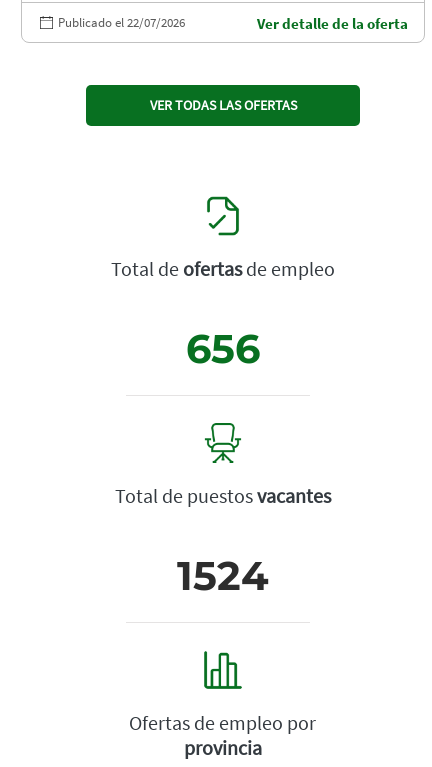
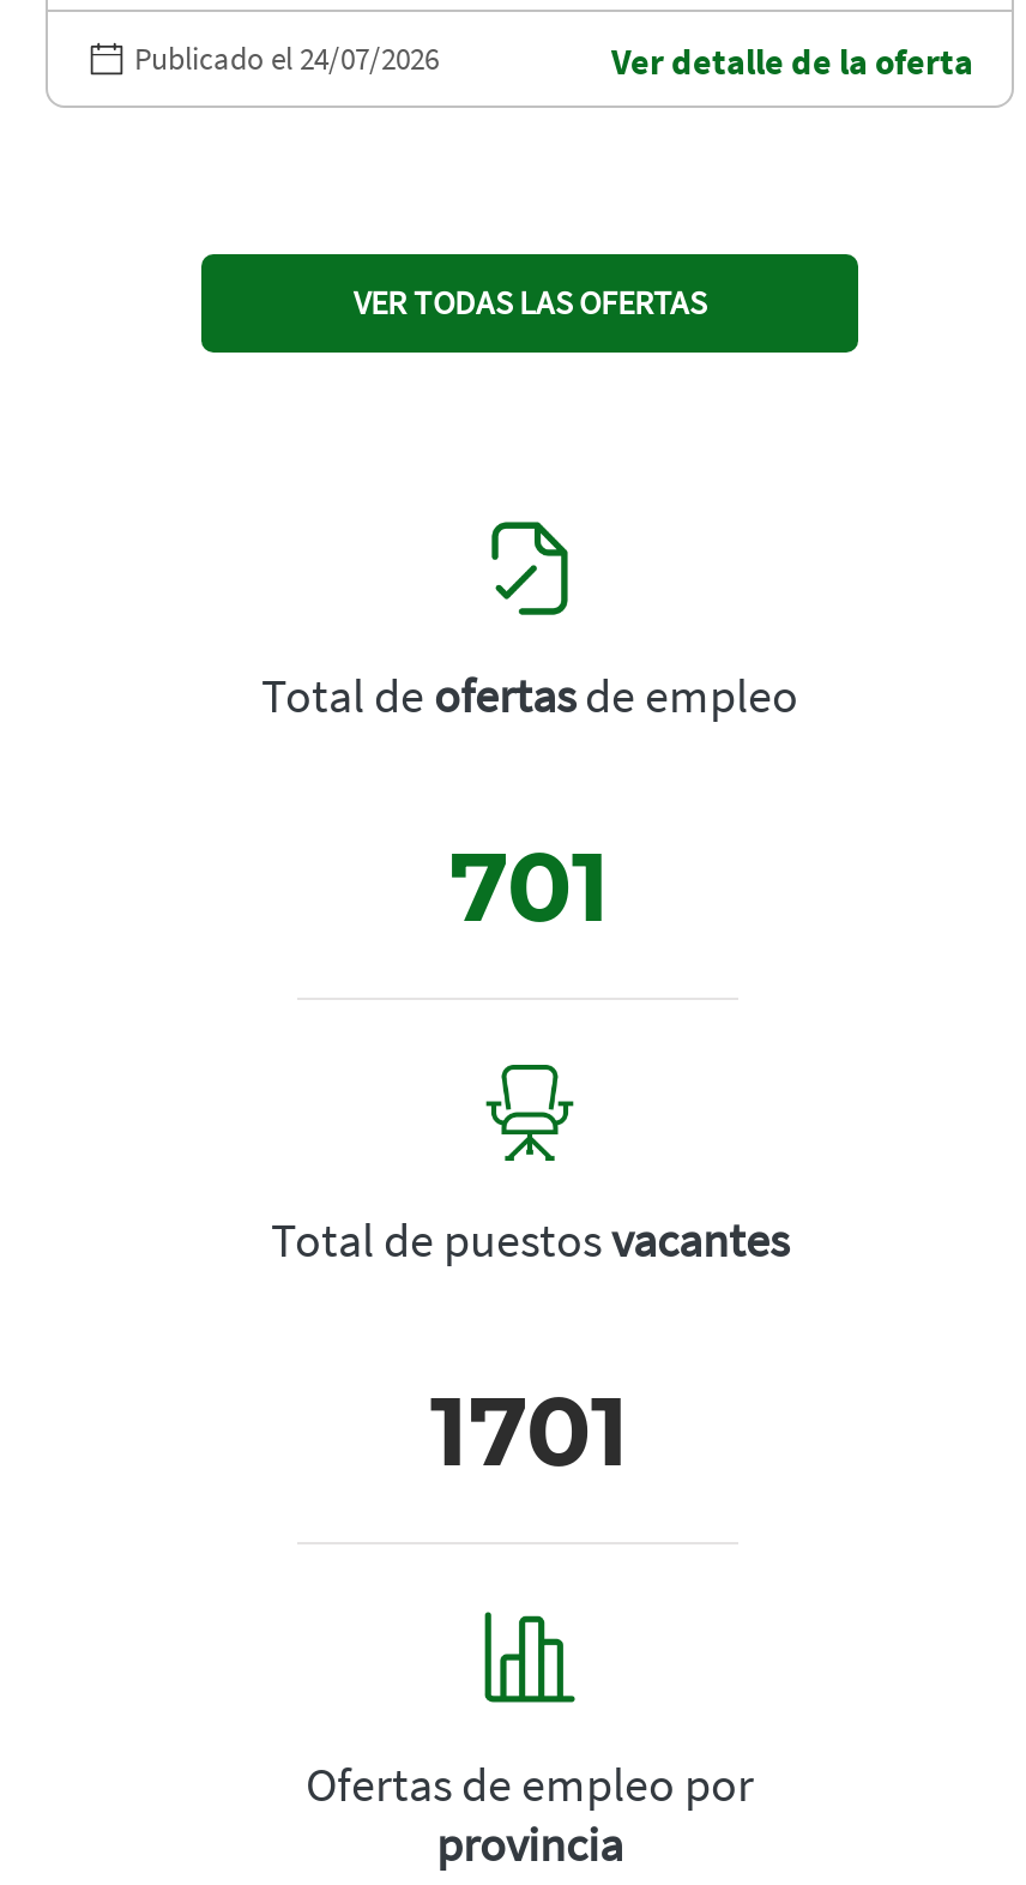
- Publicado el 22/07/2026
+ Publicado el 24/07/2026

- 656
+ 701

- 1524
+ 1701
